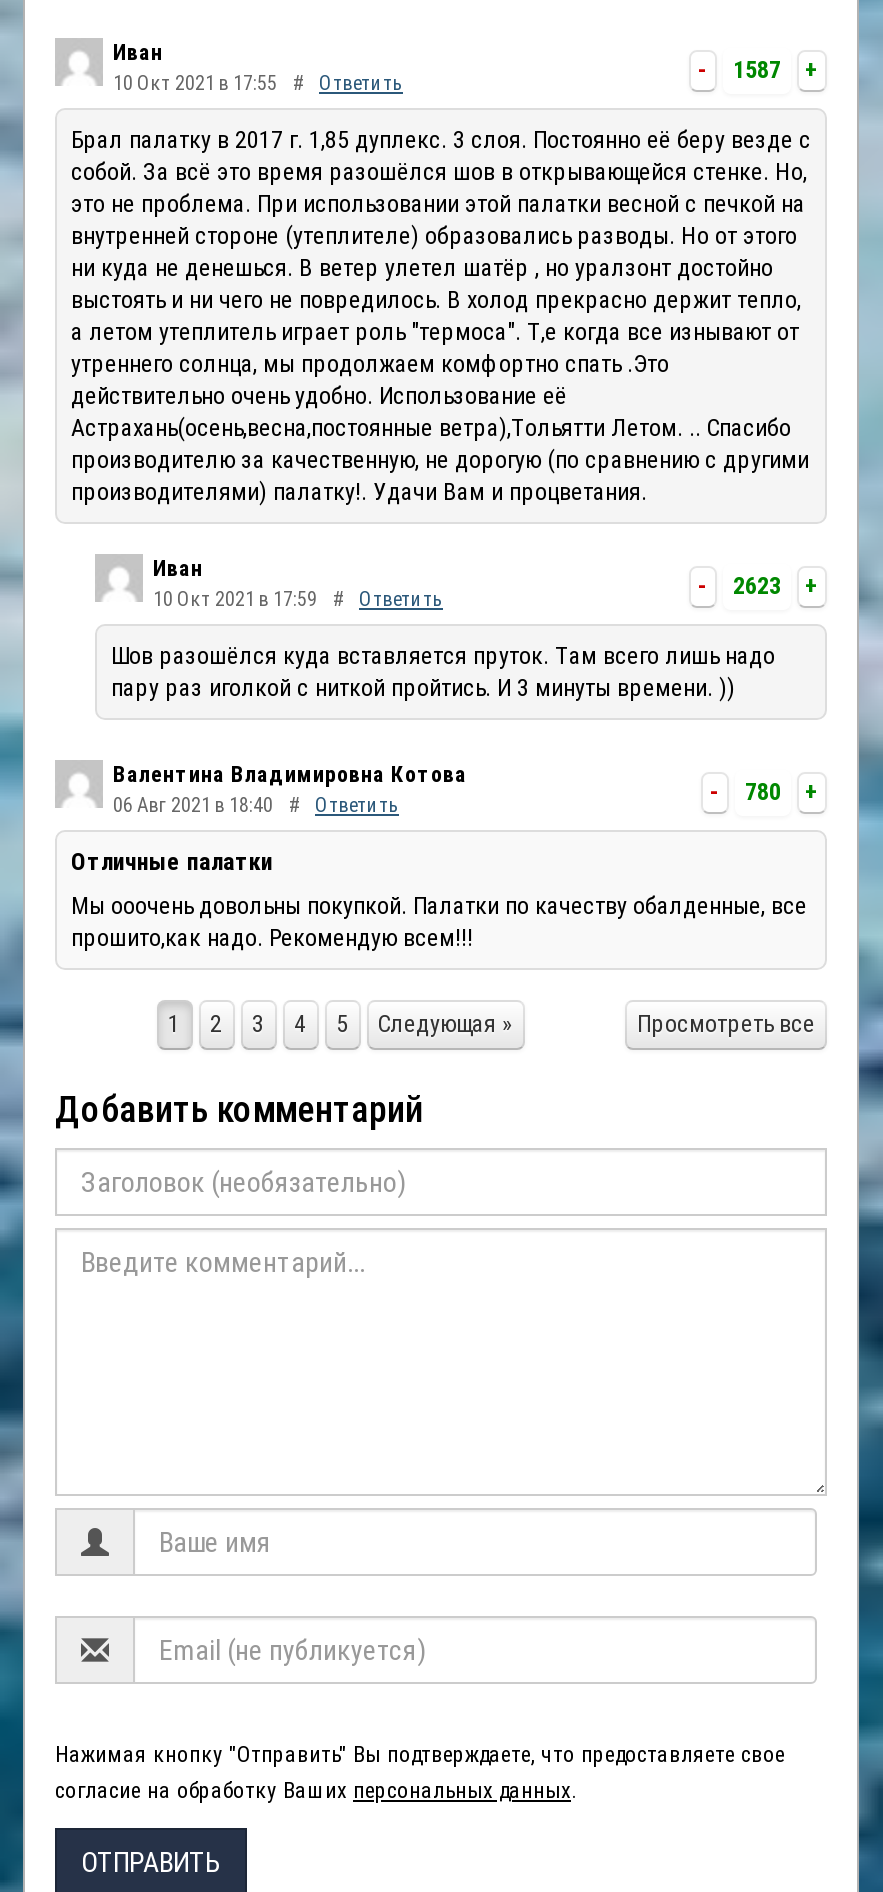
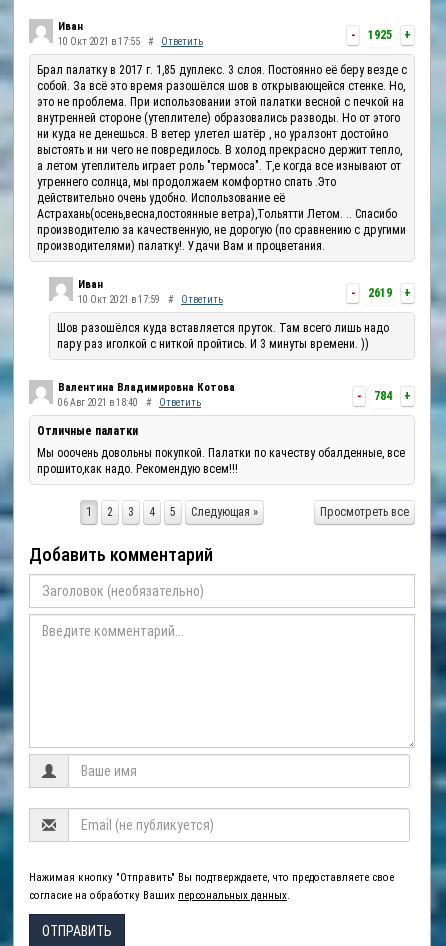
- 1587
+ 1925

- 2623
+ 2619

- 780
+ 784
